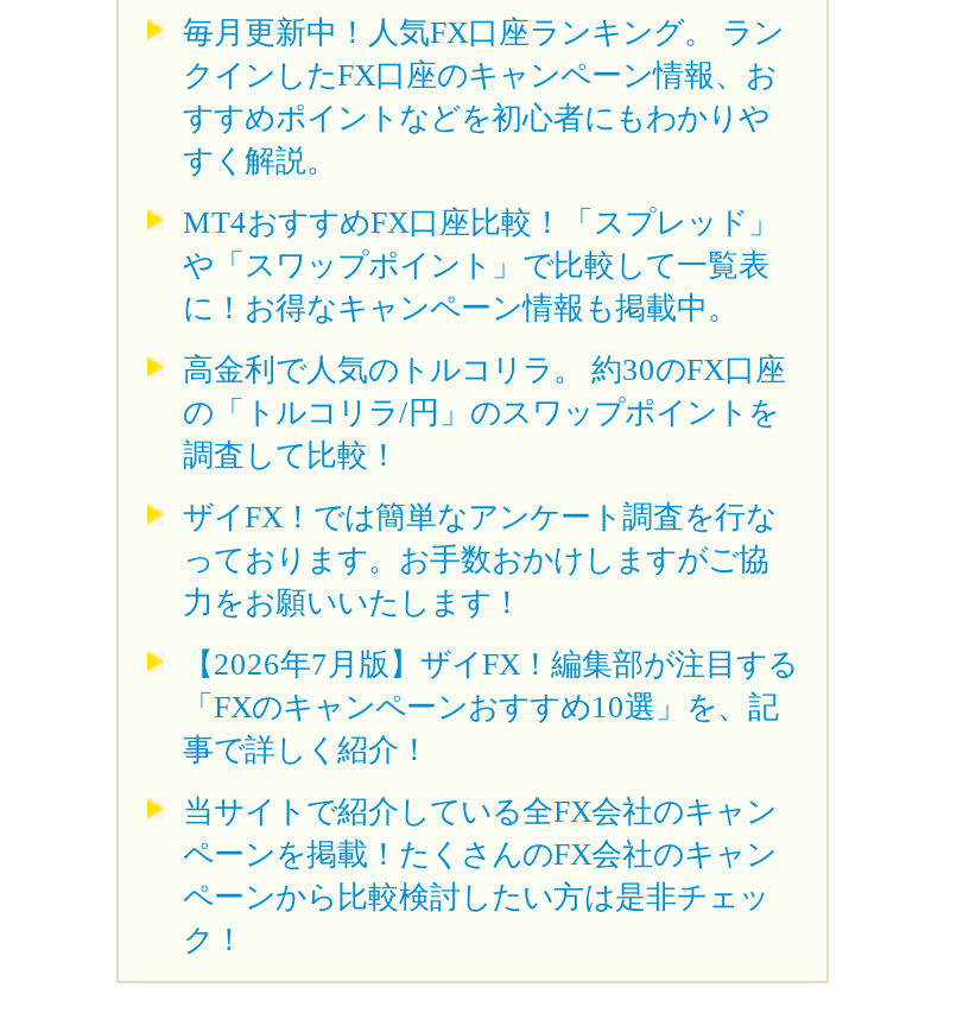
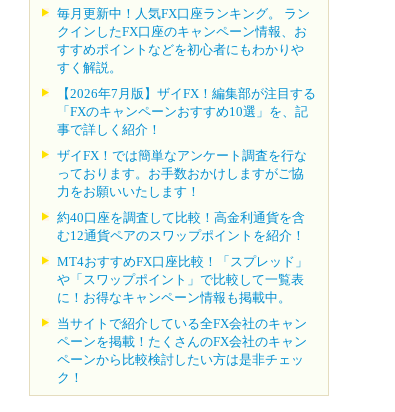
moved down: MT4おすすめFX口座比較！「スプレッド」 | や「スワップポイント」で比較して一覧表 | に！お得なキャンペーン情報も掲載中。

- 高金利で人気のトルコリラ。 約30のFX口座
- の「トルコリラ/円」のスワップポイントを
- 調査して比較！

moved down: ザイFX！では簡単なアンケート調査を行な | っております。お手数おかけしますがご協 | 力をお願いいたします！

moved up: 【2026年7月版】ザイFX！編集部が注目する | 「FXのキャンペーンおすすめ10選」を、記 | 事で詳しく紹介！

+ 約40口座を調査して比較！高金利通貨を含
+ む12通貨ペアのスワップポイントを紹介！
